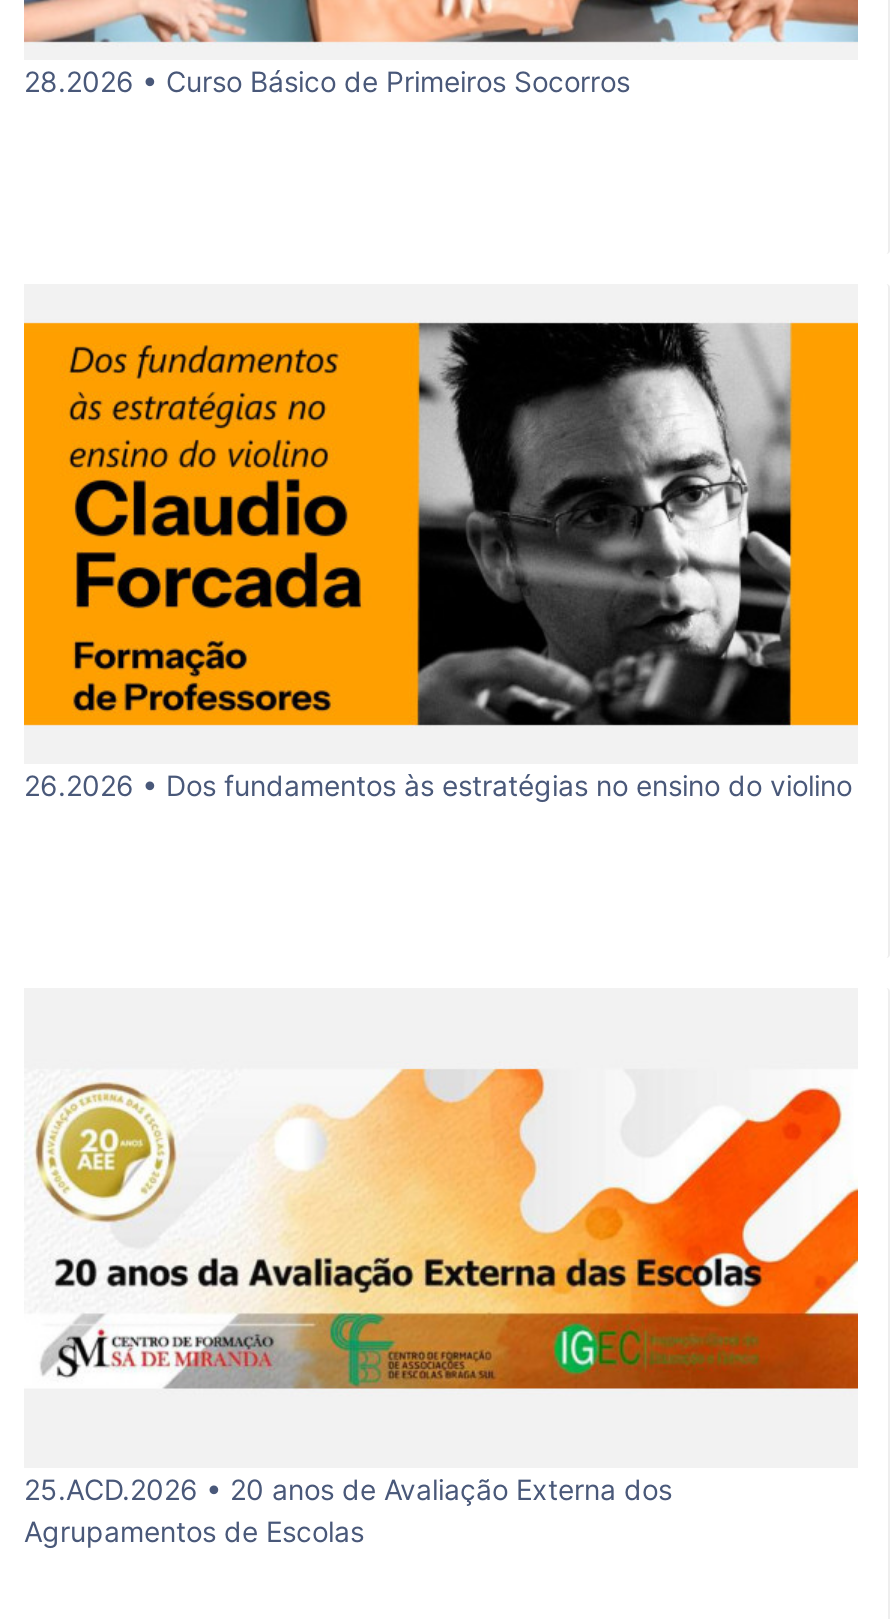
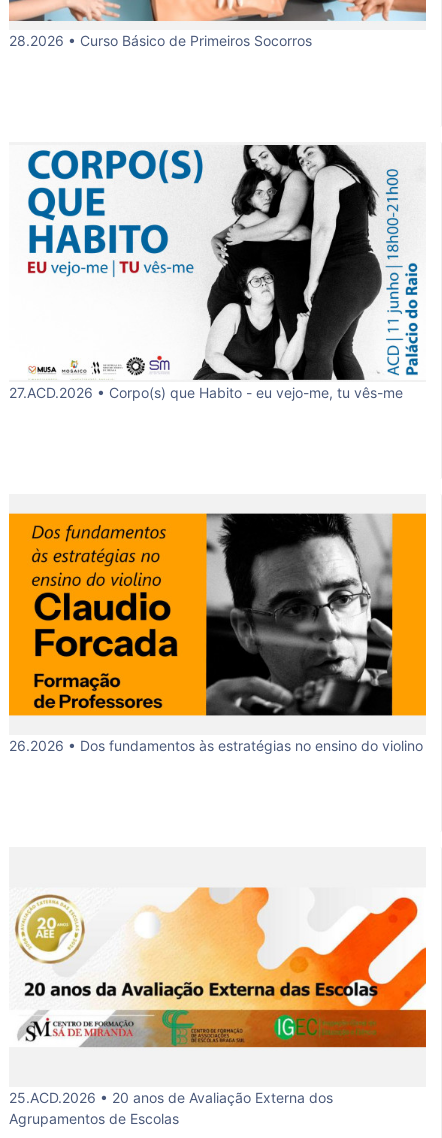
+ [image]
+ 27.ACD.2026 • Corpo(s) que Habito - eu vejo-me, tu vês-me
